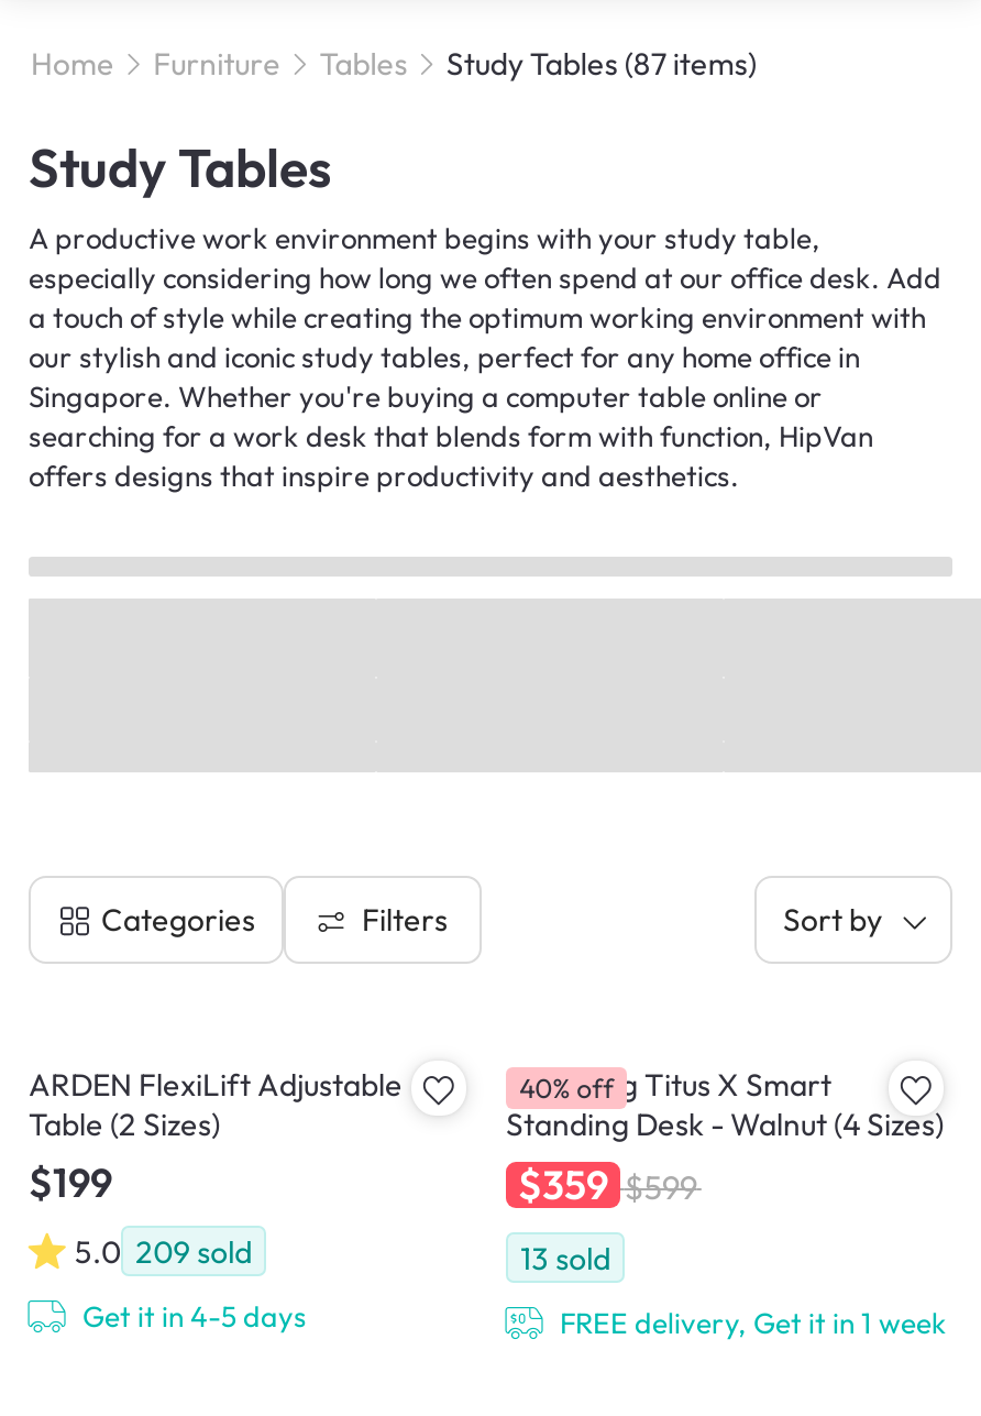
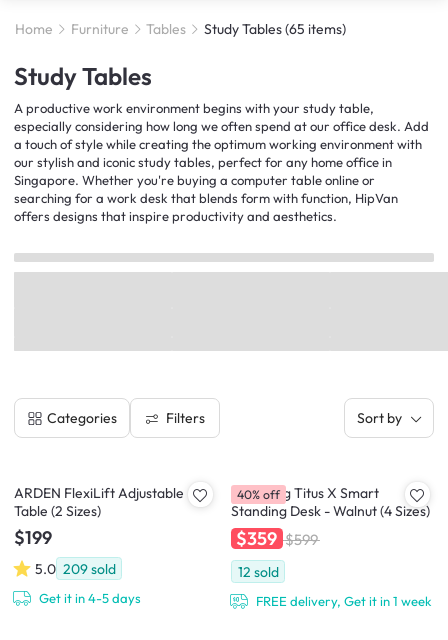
- Study Tables (87 items)
+ Study Tables (65 items)

- 13 sold
+ 12 sold
